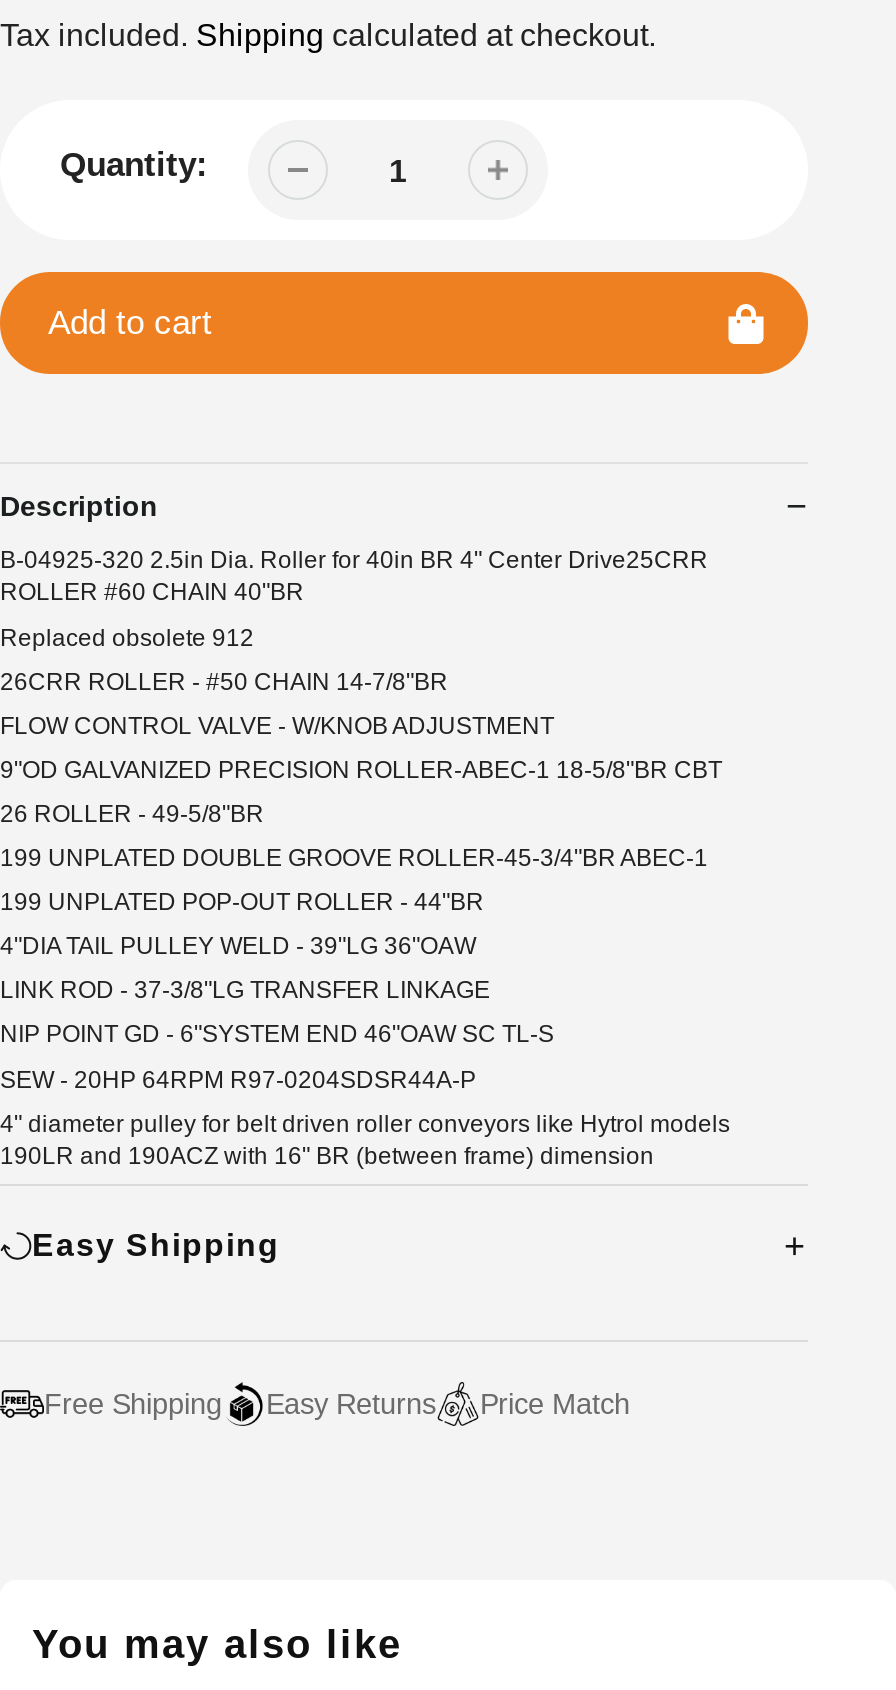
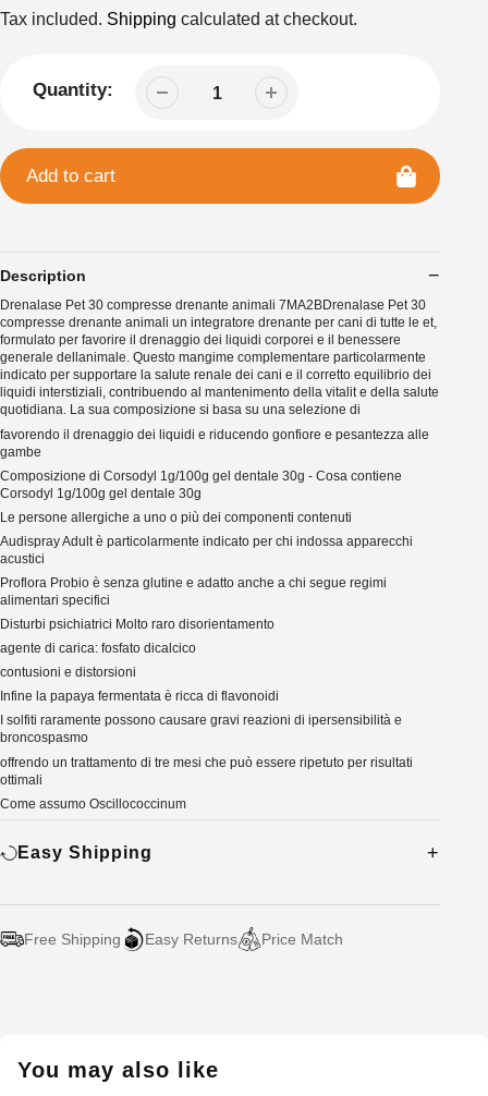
- B-04925-320 2.5in Dia. Roller for 40in BR 4" Center Drive25CRR
- ROLLER #60 CHAIN 40"BR
+ Drenalase Pet 30 compresse drenante animali 7MA2BDrenalase Pet 30
+ compresse drenante animali un integratore drenante per cani di tutte le et,
+ formulato per favorire il drenaggio dei liquidi corporei e il benessere
+ generale dellanimale. Questo mangime complementare particolarmente
+ indicato per supportare la salute renale dei cani e il corretto equilibrio dei
+ liquidi interstiziali, contribuendo al mantenimento della vitalit e della salute
+ quotidiana. La sua composizione si basa su una selezione di

- Replaced obsolete 912
+ favorendo il drenaggio dei liquidi e riducendo gonfiore e pesantezza alle
+ gambe

- 26CRR ROLLER - #50 CHAIN 14-7/8"BR
+ Composizione di Corsodyl 1g/100g gel dentale 30g - Cosa contiene
+ Corsodyl 1g/100g gel dentale 30g

- FLOW CONTROL VALVE - W/KNOB ADJUSTMENT
+ Le persone allergiche a uno o più dei componenti contenuti

- 9"OD GALVANIZED PRECISION ROLLER-ABEC-1 18-5/8"BR CBT
+ Audispray Adult è particolarmente indicato per chi indossa apparecchi
+ acustici

- 26 ROLLER - 49-5/8"BR
+ Proflora Probio è senza glutine e adatto anche a chi segue regimi
+ alimentari specifici

- 199 UNPLATED DOUBLE GROOVE ROLLER-45-3/4"BR ABEC-1
+ Disturbi psichiatrici Molto raro disorientamento

- 199 UNPLATED POP-OUT ROLLER - 44"BR
+ agente di carica: fosfato dicalcico

- 4"DIA TAIL PULLEY WELD - 39"LG 36"OAW
+ contusioni e distorsioni

- LINK ROD - 37-3/8"LG TRANSFER LINKAGE
+ Infine la papaya fermentata è ricca di flavonoidi

- NIP POINT GD - 6"SYSTEM END 46"OAW SC TL-S
+ I solfiti raramente possono causare gravi reazioni di ipersensibilità e
+ broncospasmo

- SEW - 20HP 64RPM R97-0204SDSR44A-P
+ offrendo un trattamento di tre mesi che può essere ripetuto per risultati
+ ottimali

- 4" diameter pulley for belt driven roller conveyors like Hytrol models
- 190LR and 190ACZ with 16" BR (between frame) dimension
+ Come assumo Oscillococcinum
